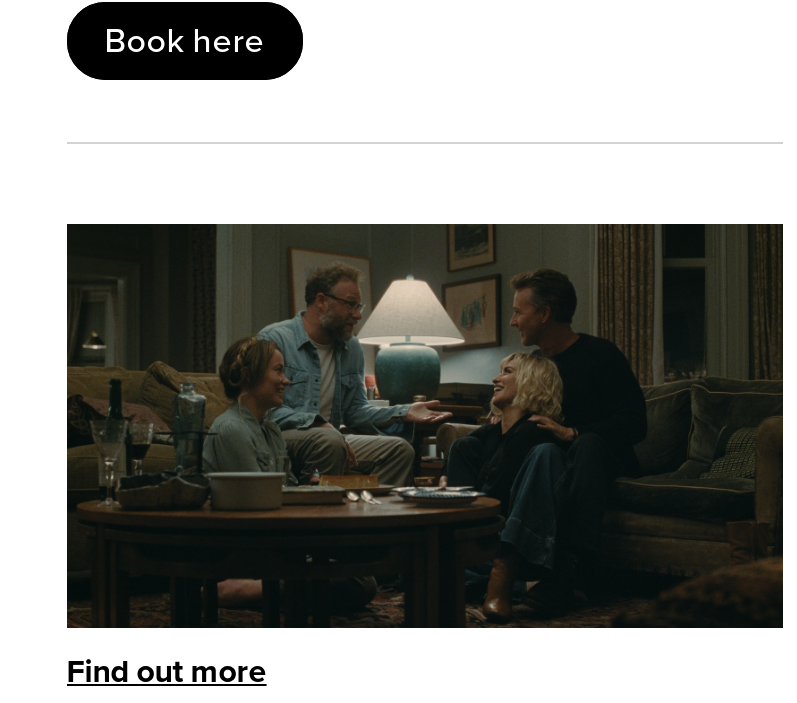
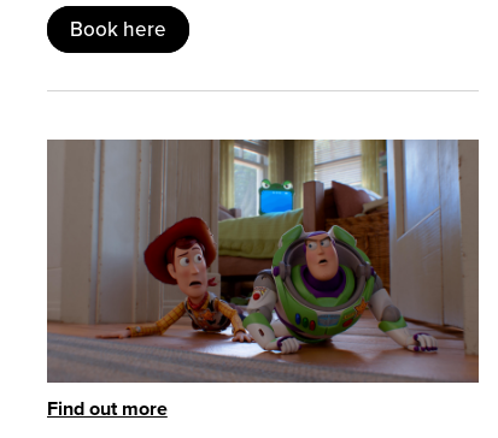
- [image]
+ [image]
